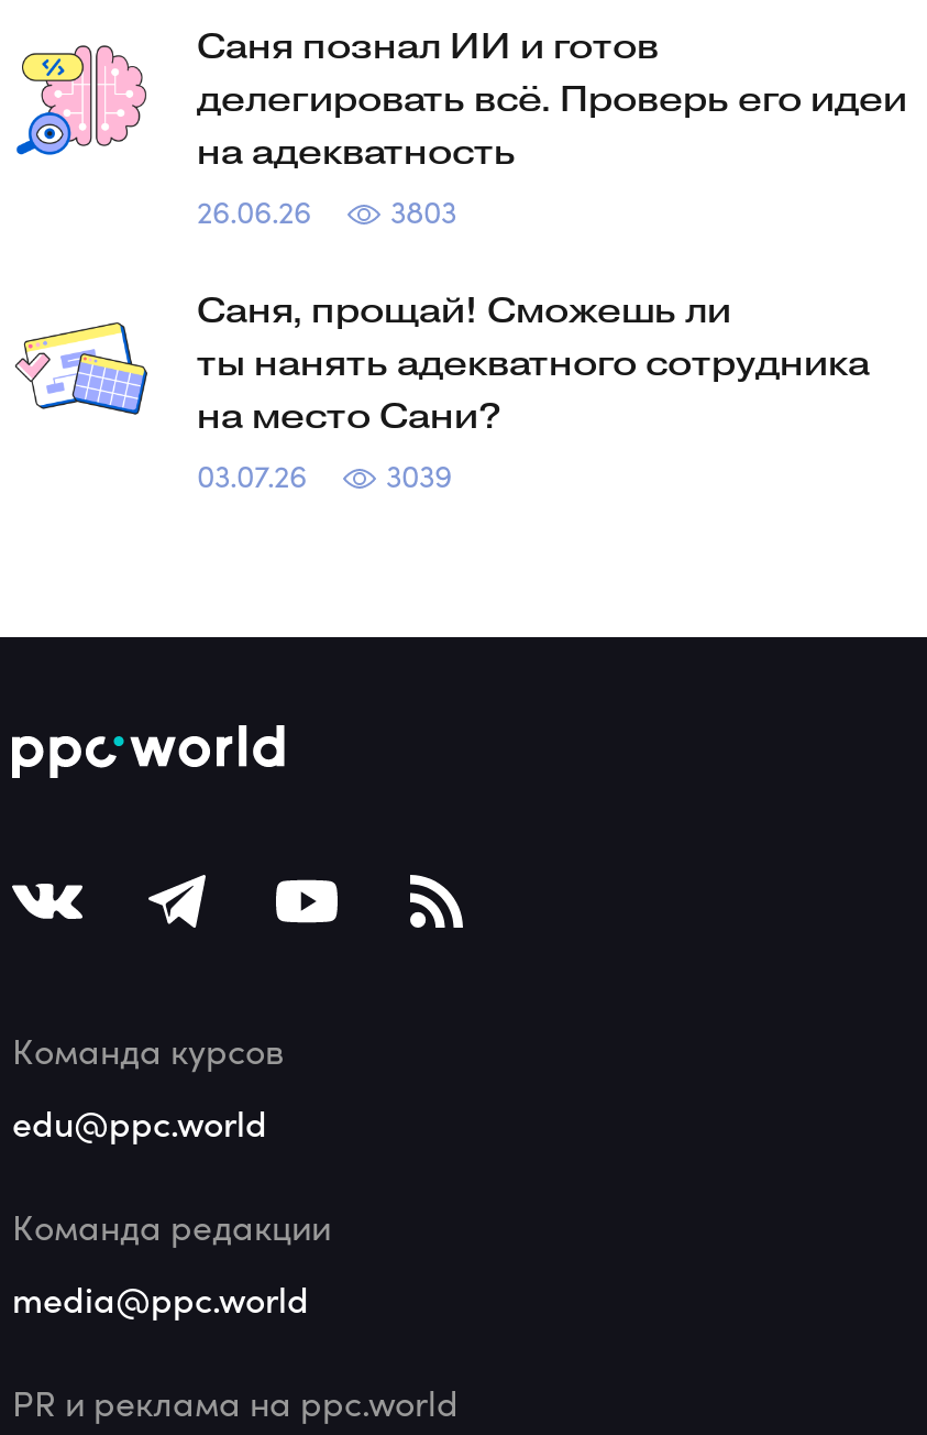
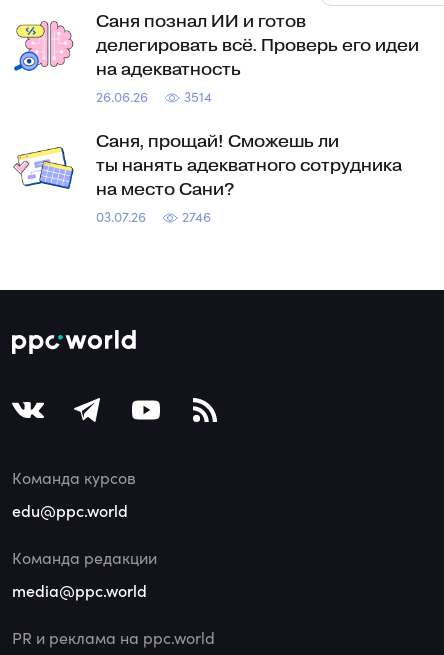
- 26.06.26 3803
+ 26.06.26 3514

- 03.07.26 3039
+ 03.07.26 2746
